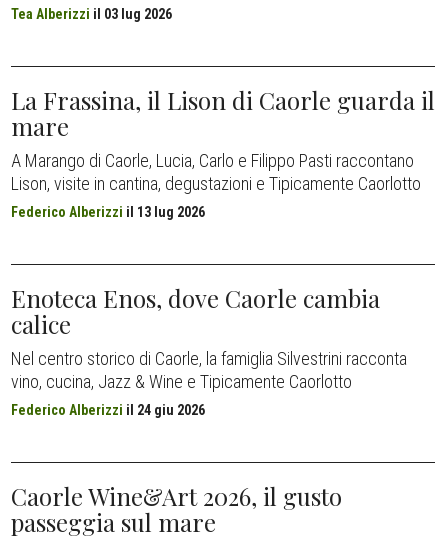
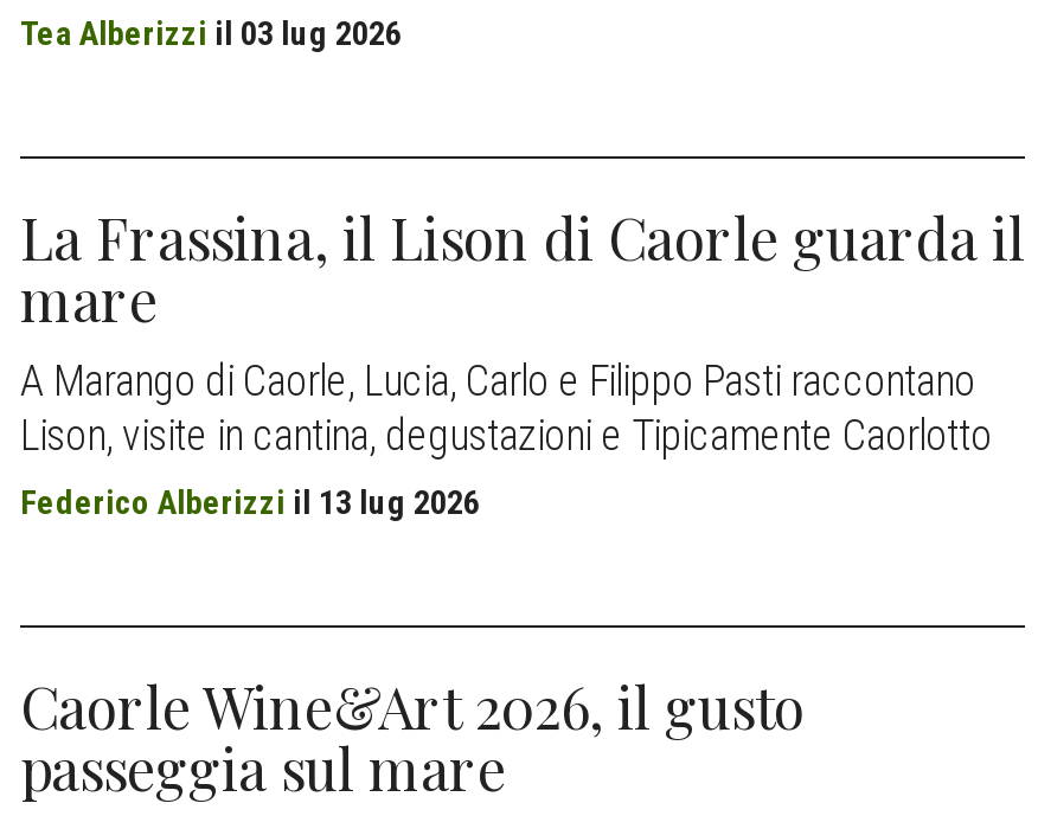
- Enoteca Enos, dove Caorle cambia
- calice
- Nel centro storico di Caorle, la famiglia Silvestrini racconta
- vino, cucina, Jazz & Wine e Tipicamente Caorlotto
- Federico Alberizzi il 24 giu 2026
